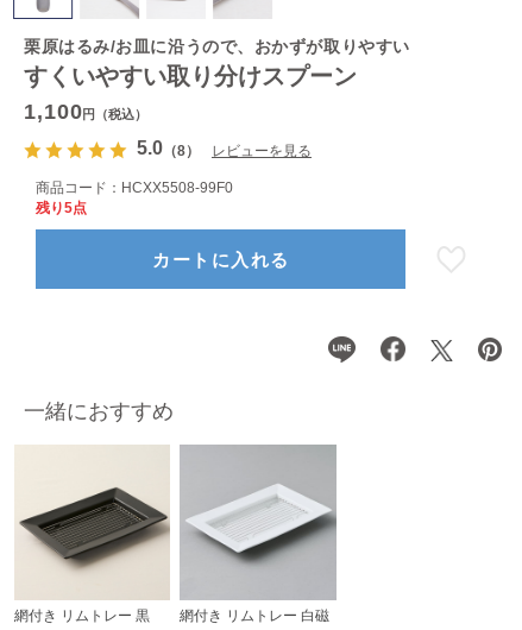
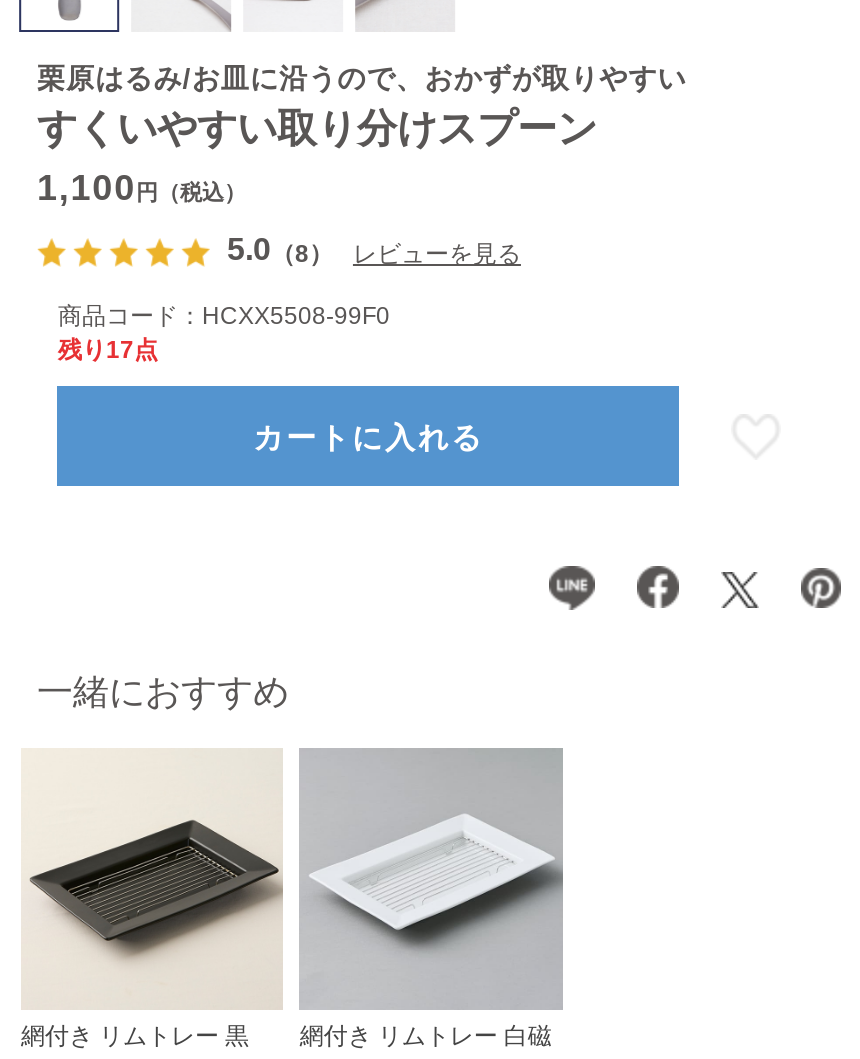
- 残り5点
+ 残り17点
